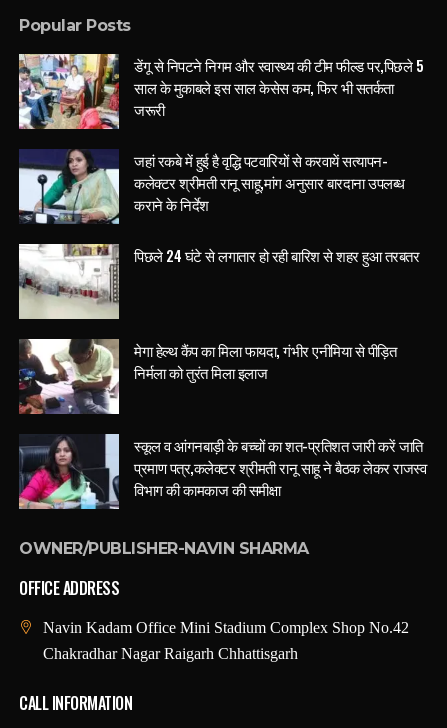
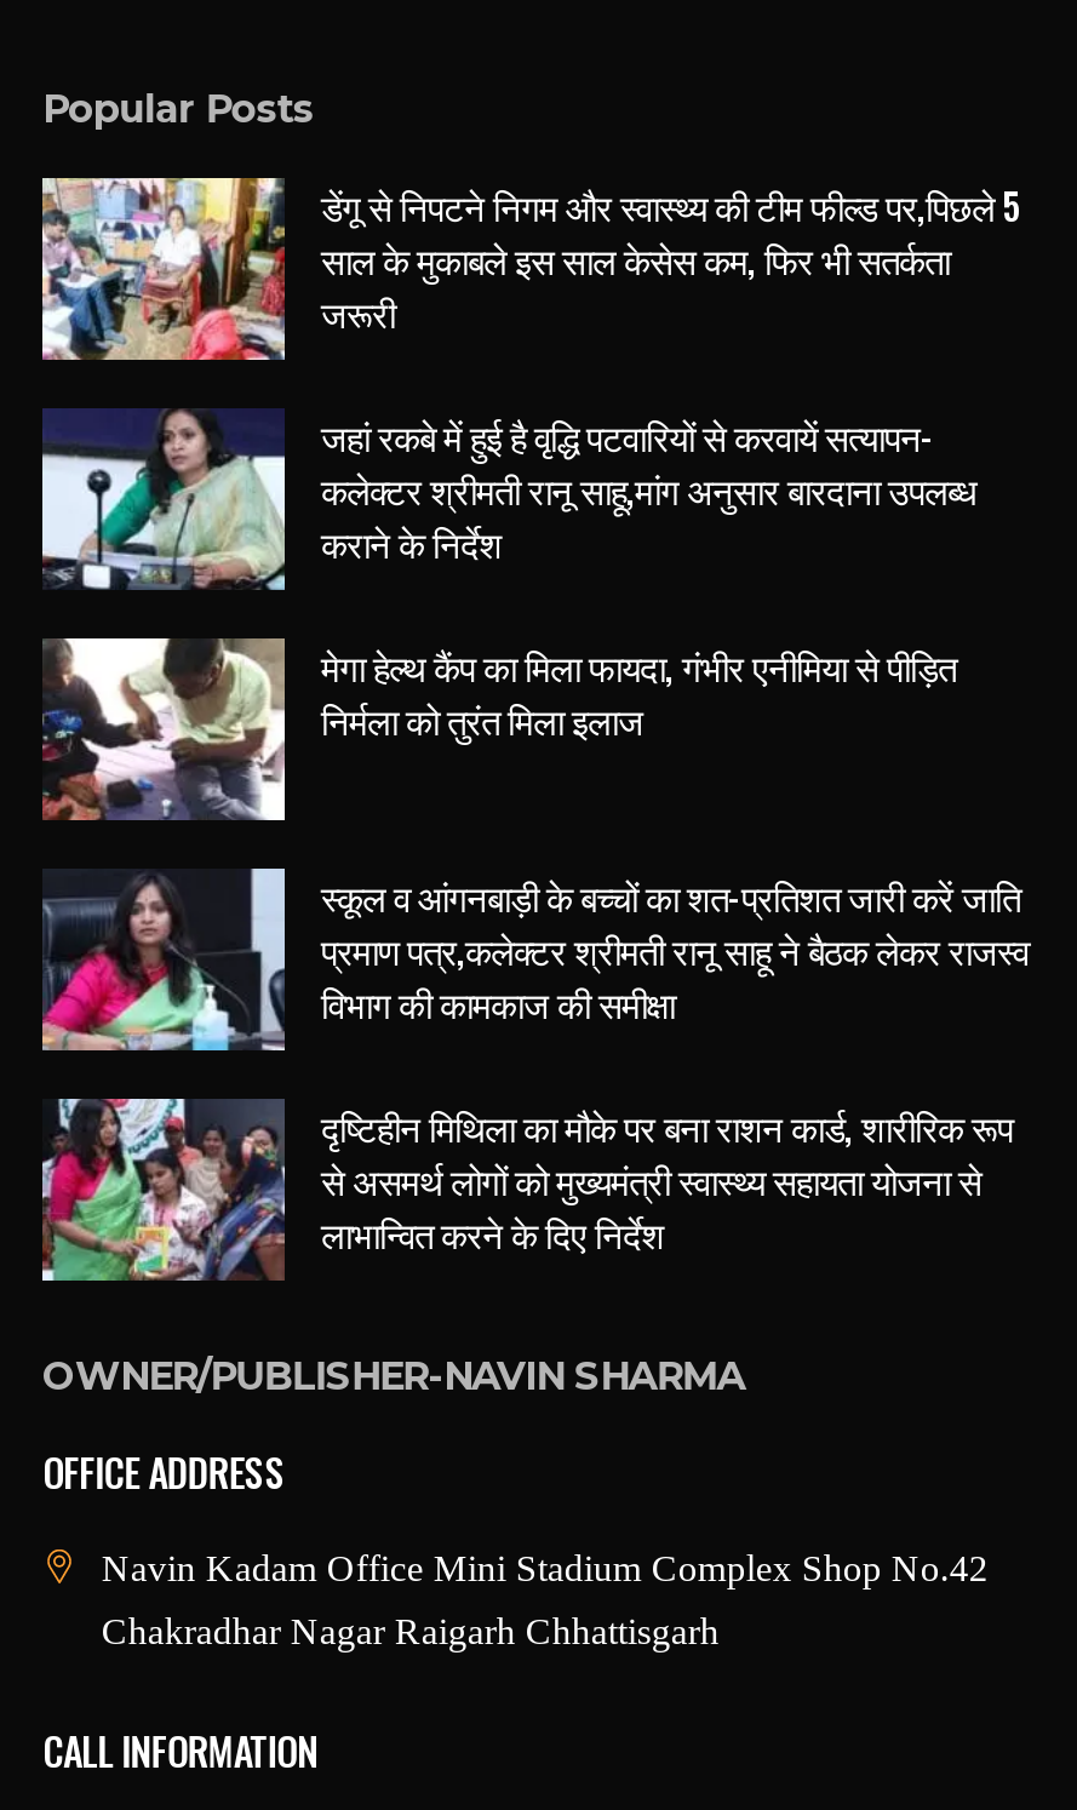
- [image]
- पिछले 24 घंटे से लगातार हो रही बारिश से शहर हुआ तरबतर

moved up: [image] | मेगा हेल्थ कैंप का मिला फायदा, गंभीर एनीमिया से पीड़ित | निर्मला को तुरंत मिला इलाज | स्कूल व आंगनबाड़ी के बच्चों का शत-प्रतिशत जारी करें जाति | प्रमाण पत्र,कलेक्टर श्रीमती रानू साहू ने बैठक लेकर राजस्व | विभाग की कामकाज की समीक्षा

+ [image]
+ दृष्टिहीन मिथिला का मौके पर बना राशन कार्ड, शारीरिक रूप
+ से असमर्थ लोगों को मुख्यमंत्री स्वास्थ्य सहायता योजना से
+ लाभान्वित करने के दिए निर्देश
